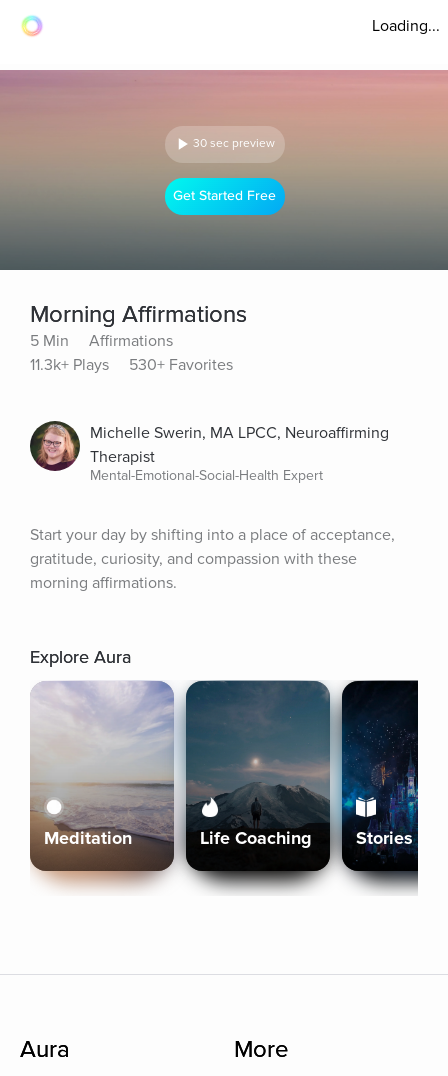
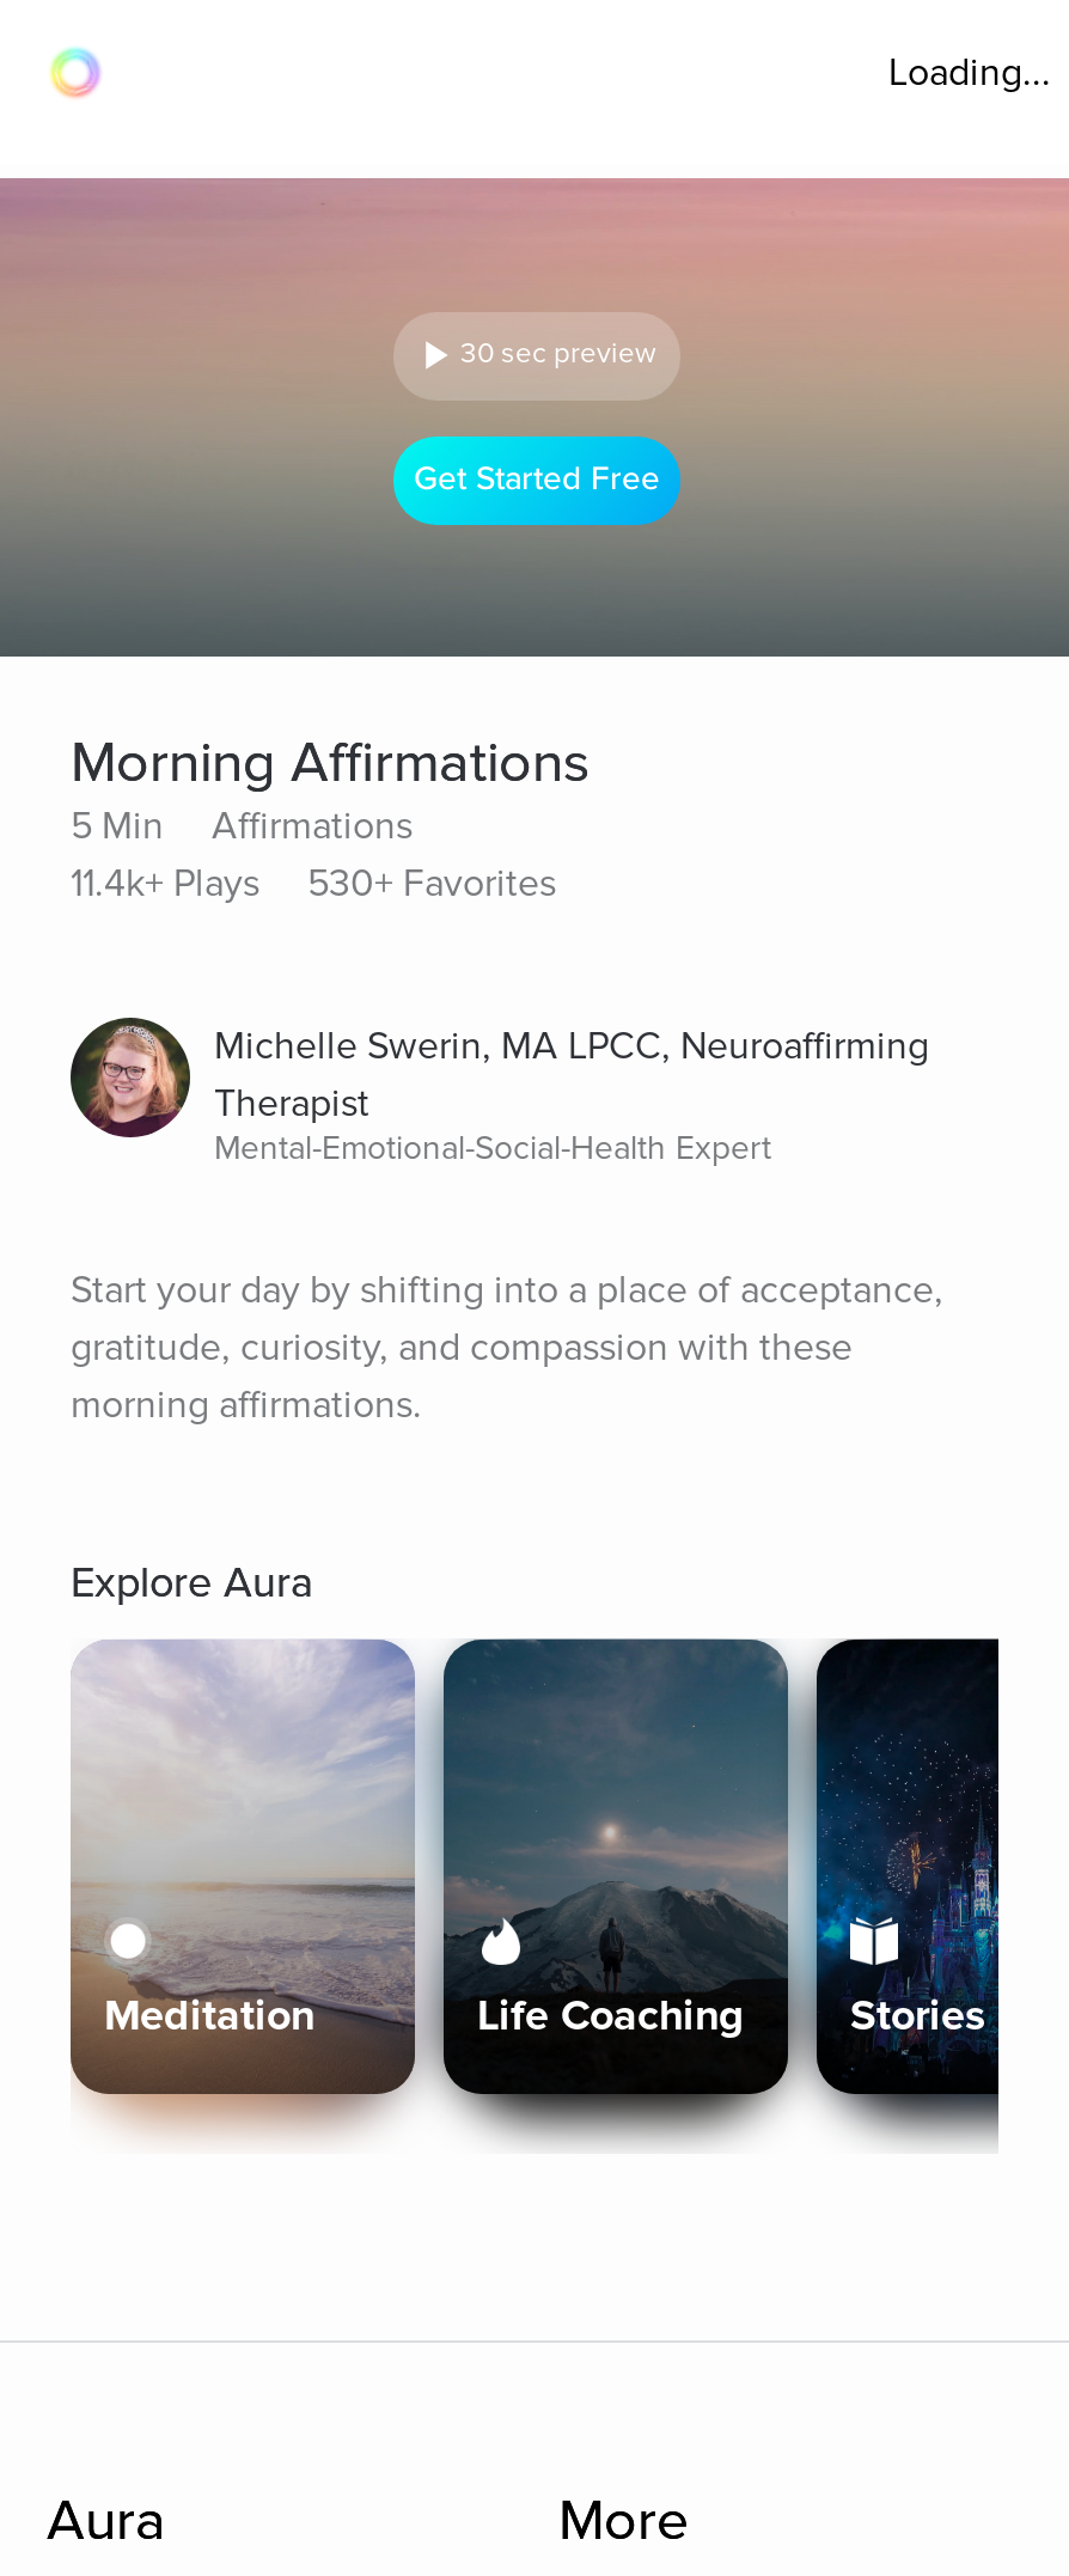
- 11.3k+ Plays 530+ Favorites
+ 11.4k+ Plays 530+ Favorites
